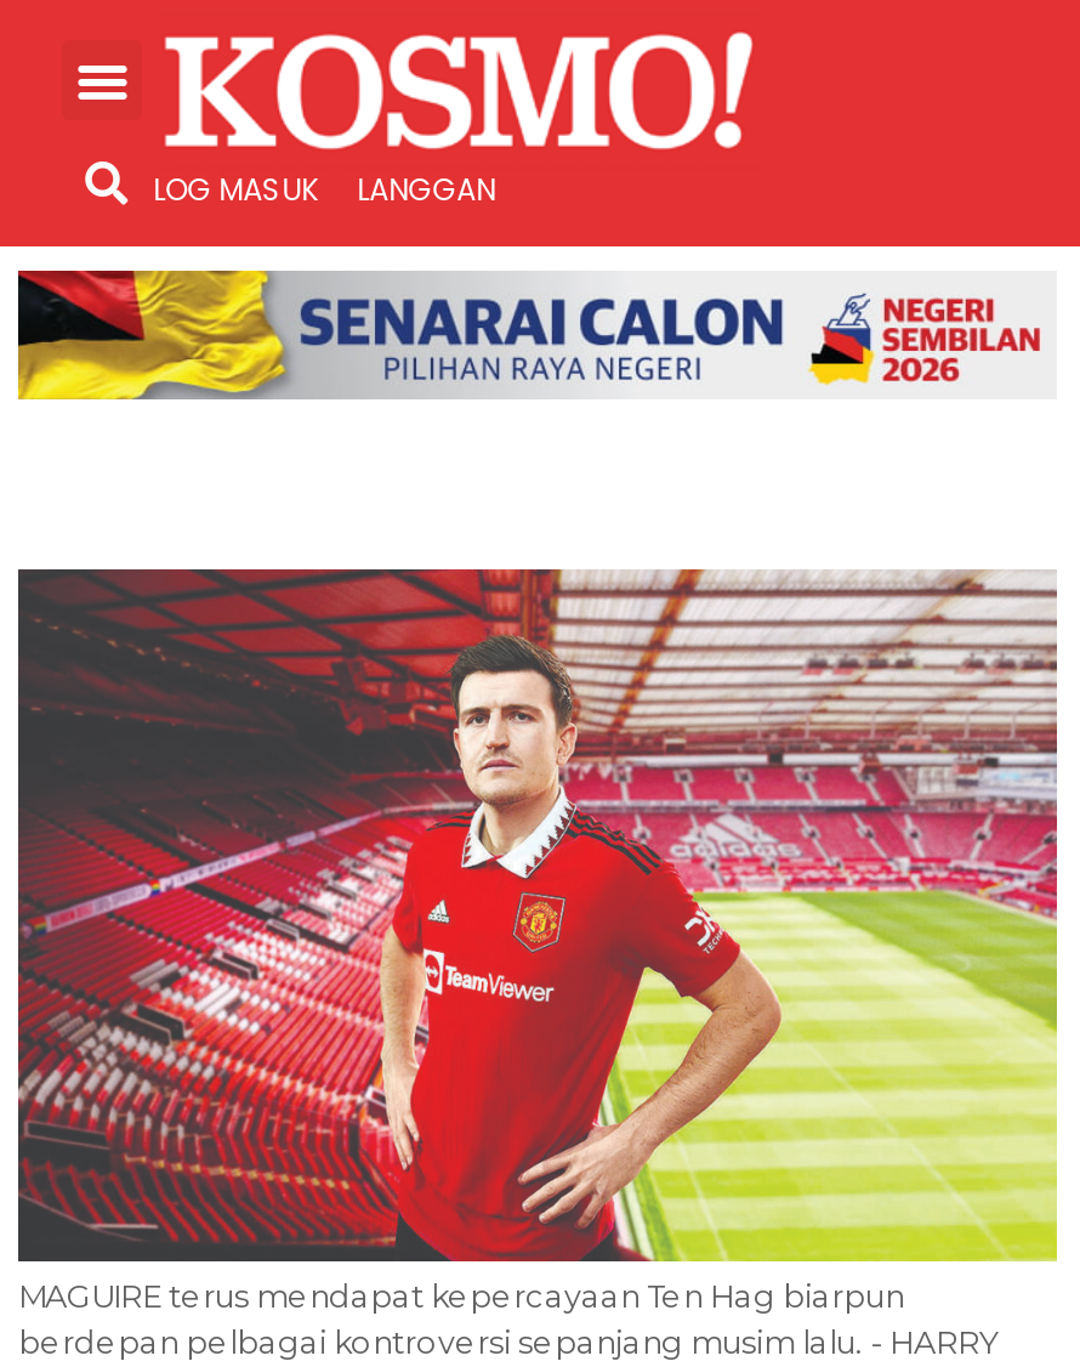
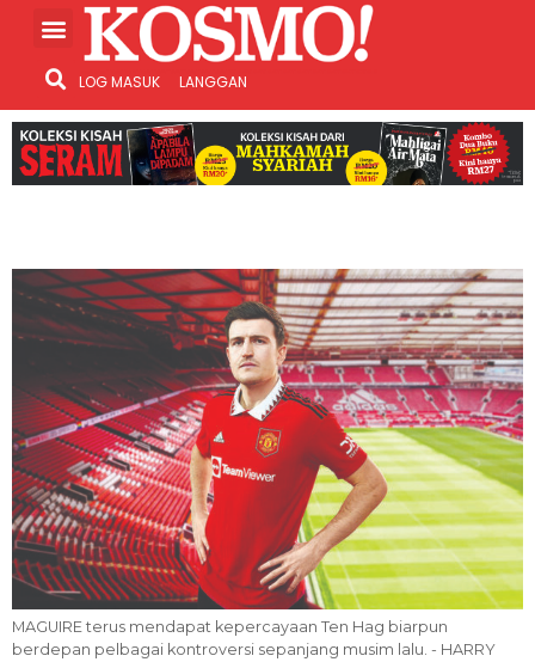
- [image]
+ [image]
